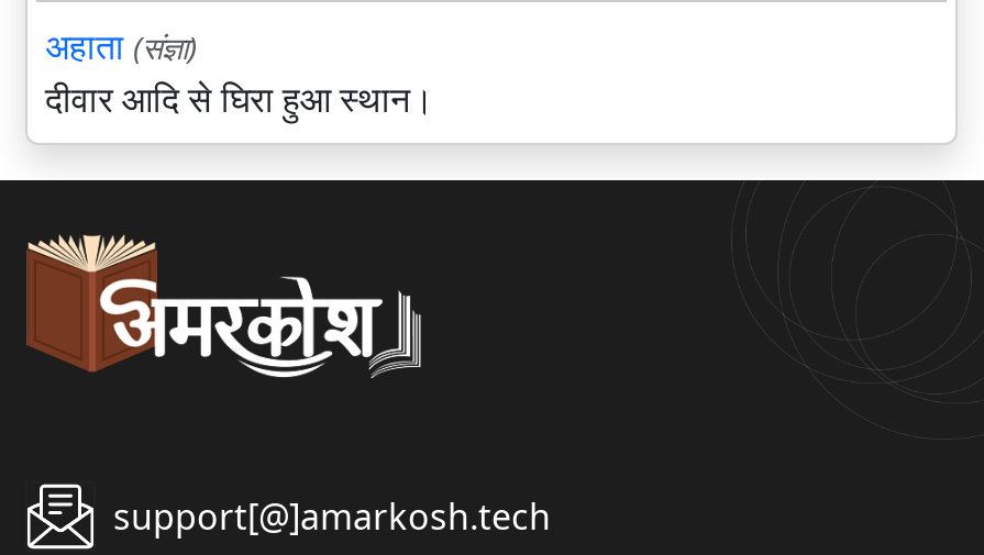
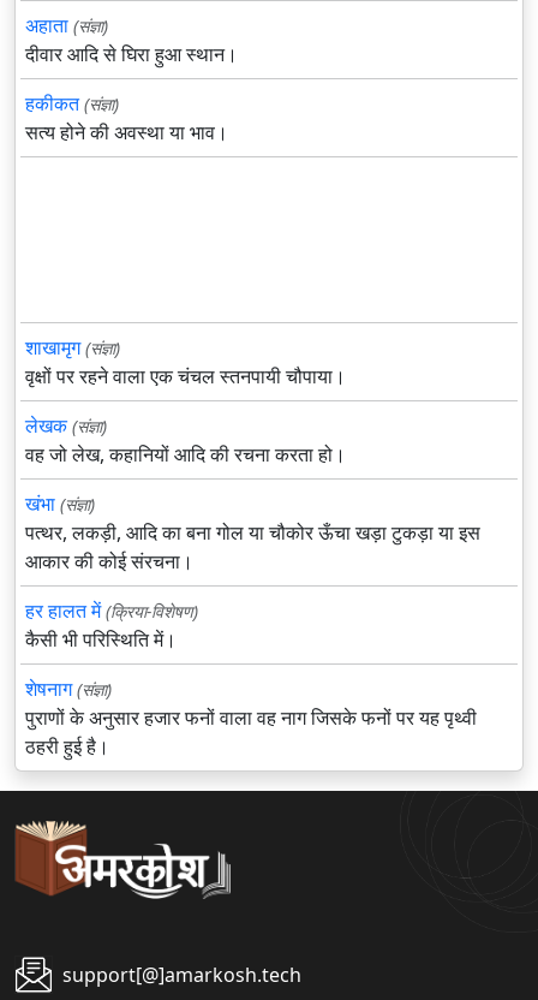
+ हकीकत (संज्ञा)
+ सत्य होने की अवस्था या भाव।

+ शाखामृग (संज्ञा)
+ वृक्षों पर रहने वाला एक चंचल स्तनपायी चौपाया।
+ लेखक (संज्ञा)
+ वह जो लेख, कहानियों आदि की रचना करता हो।
+ खंभा (संज्ञा)
+ पत्थर, लकड़ी, आदि का बना गोल या चौकोर ऊँचा खड़ा टुकड़ा या इस
+ आकार की कोई संरचना।
+ हर हालत में (क्रिया-विशेषण)
+ कैसी भी परिस्थिति में।
+ शेषनाग (संज्ञा)
+ पुराणों के अनुसार हजार फनों वाला वह नाग जिसके फनों पर यह पृथ्वी
+ ठहरी हुई है।
